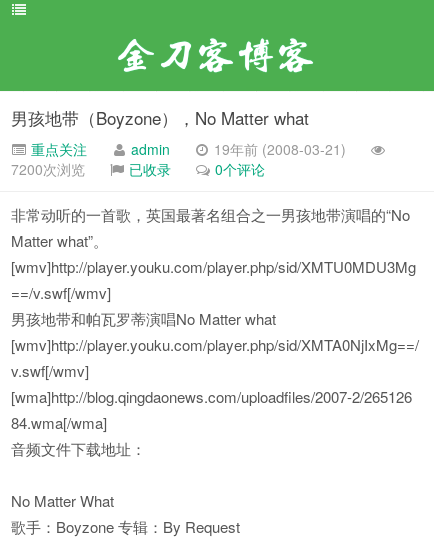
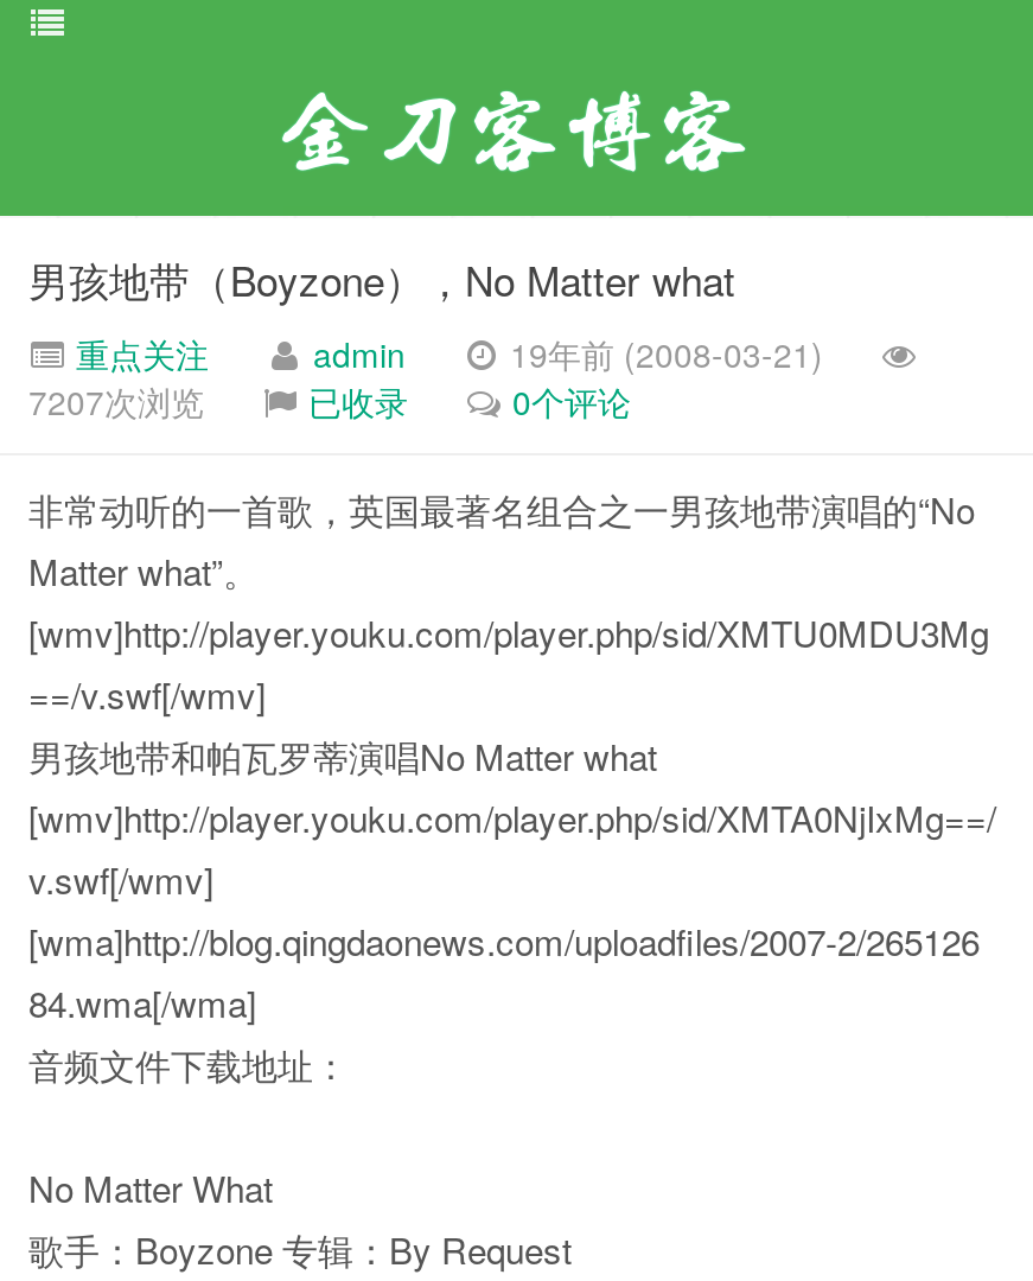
- 7200次浏览
+ 7207次浏览
